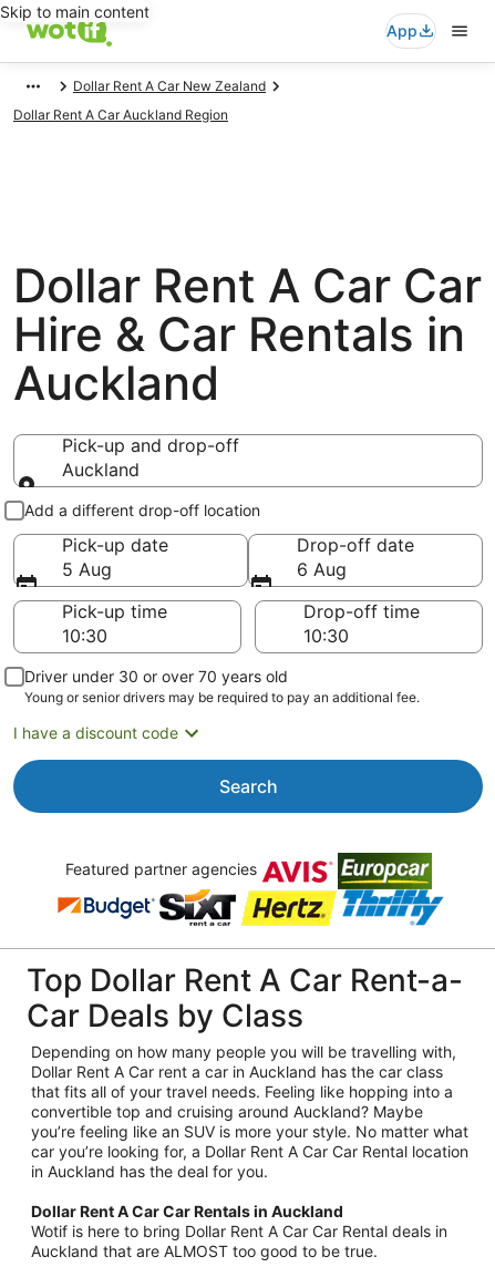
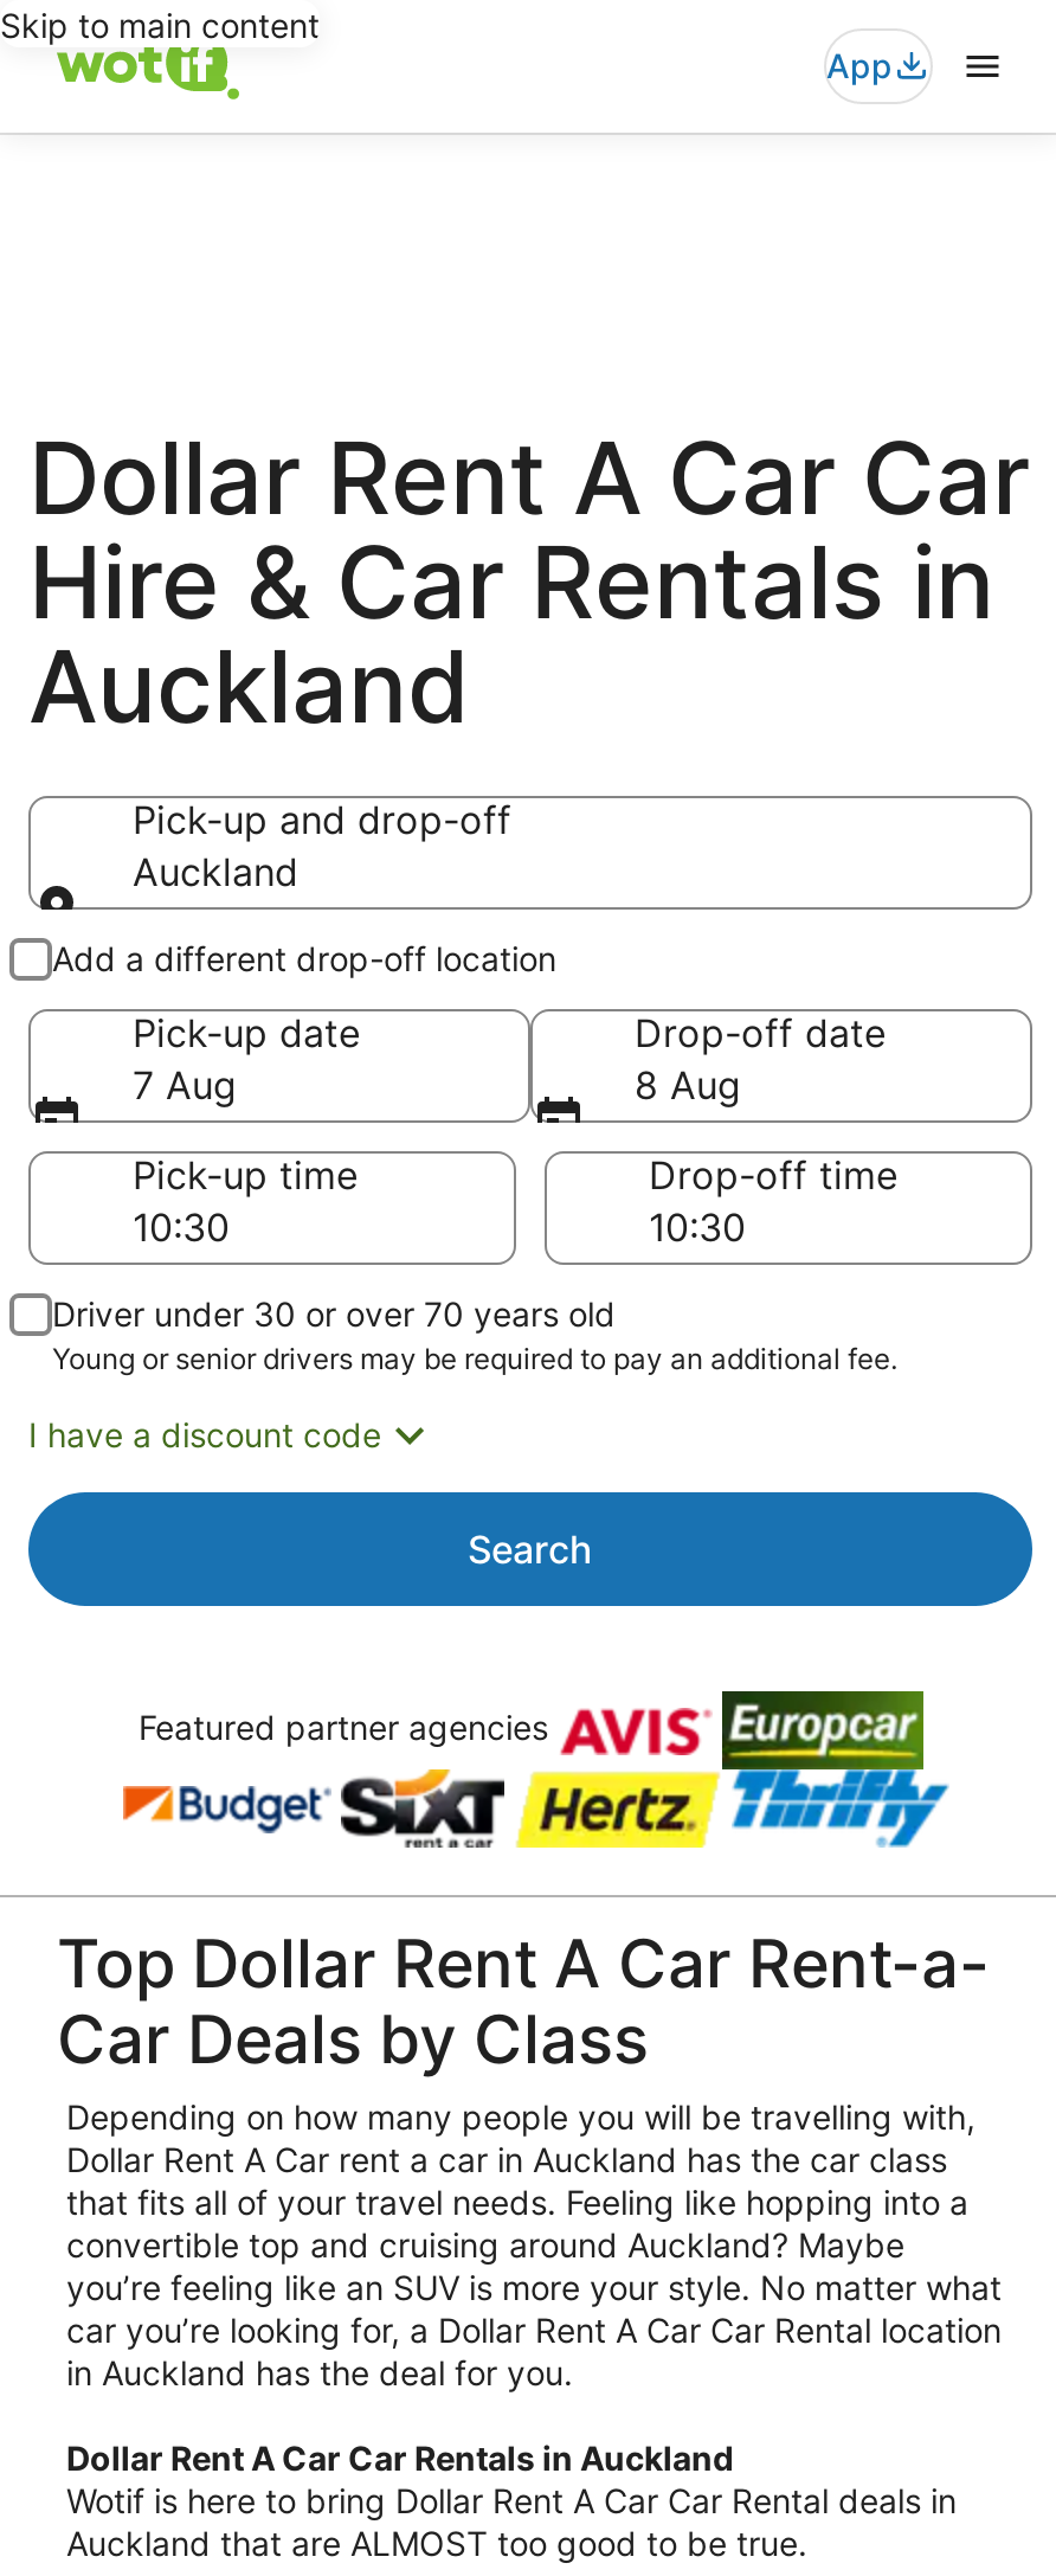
- Dollar Rent A Car New Zealand
- Dollar Rent A Car Auckland Region

- 5 Aug
+ 7 Aug

- 6 Aug
+ 8 Aug
